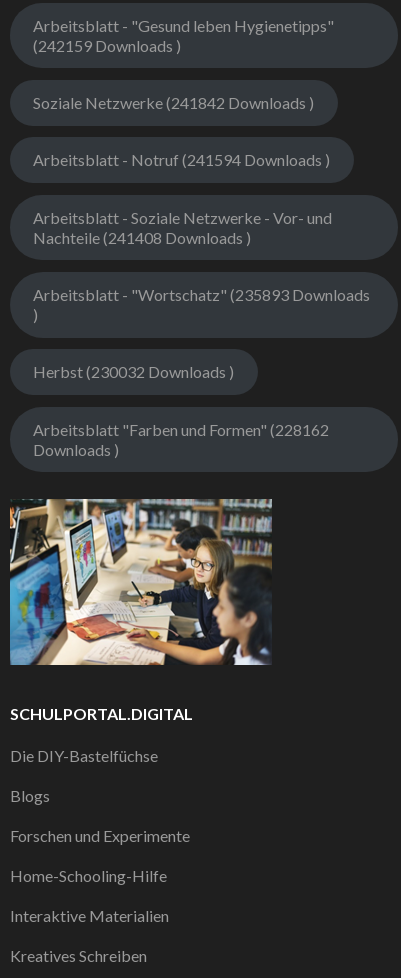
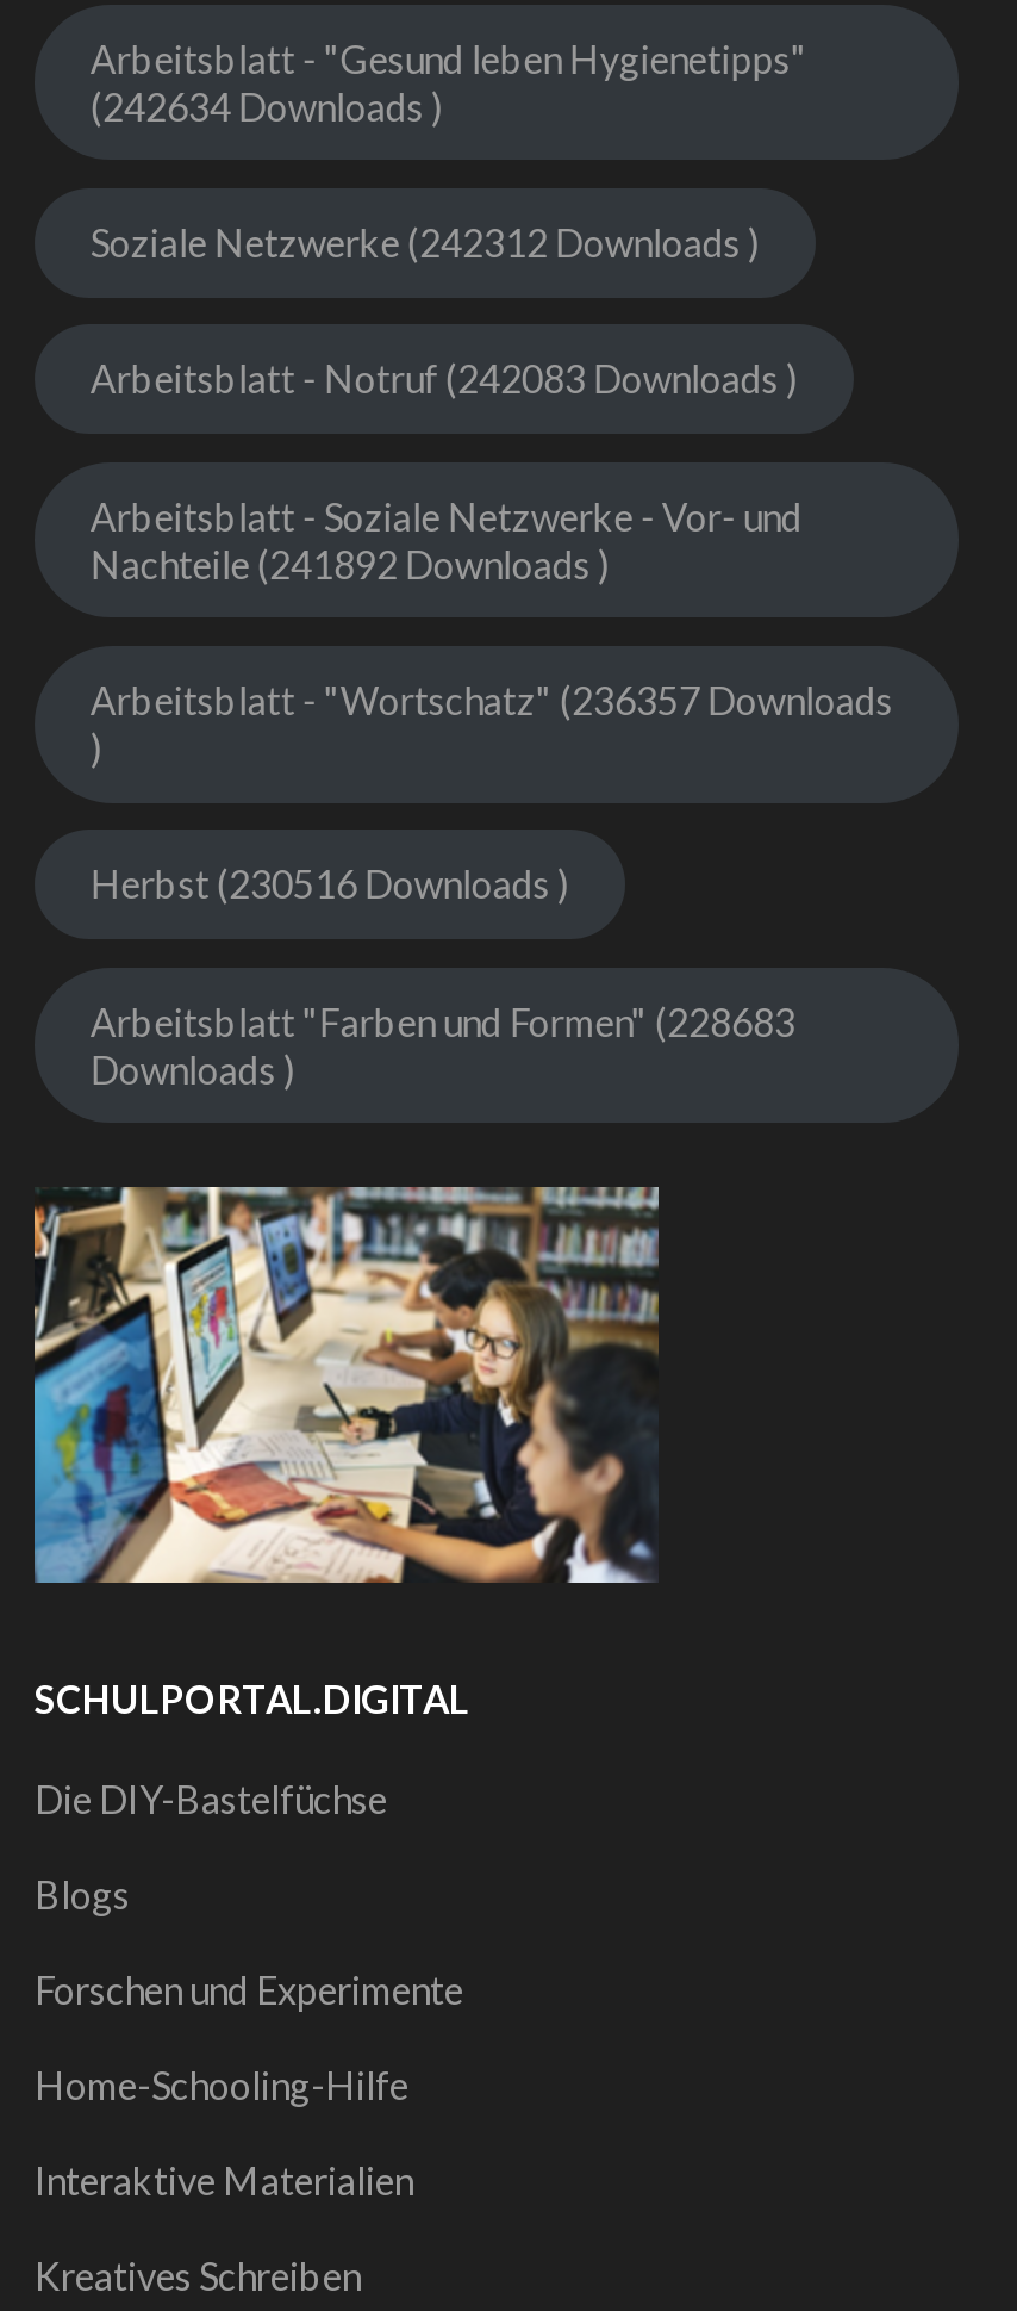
- (242159 Downloads )
+ (242634 Downloads )

- Soziale Netzwerke (241842 Downloads )
+ Soziale Netzwerke (242312 Downloads )

- Arbeitsblatt - Notruf (241594 Downloads )
+ Arbeitsblatt - Notruf (242083 Downloads )

- Nachteile (241408 Downloads )
+ Nachteile (241892 Downloads )

- Arbeitsblatt - "Wortschatz" (235893 Downloads
+ Arbeitsblatt - "Wortschatz" (236357 Downloads

- Herbst (230032 Downloads )
+ Herbst (230516 Downloads )

- Arbeitsblatt "Farben und Formen" (228162
+ Arbeitsblatt "Farben und Formen" (228683
